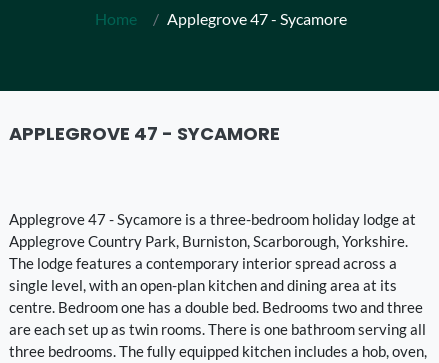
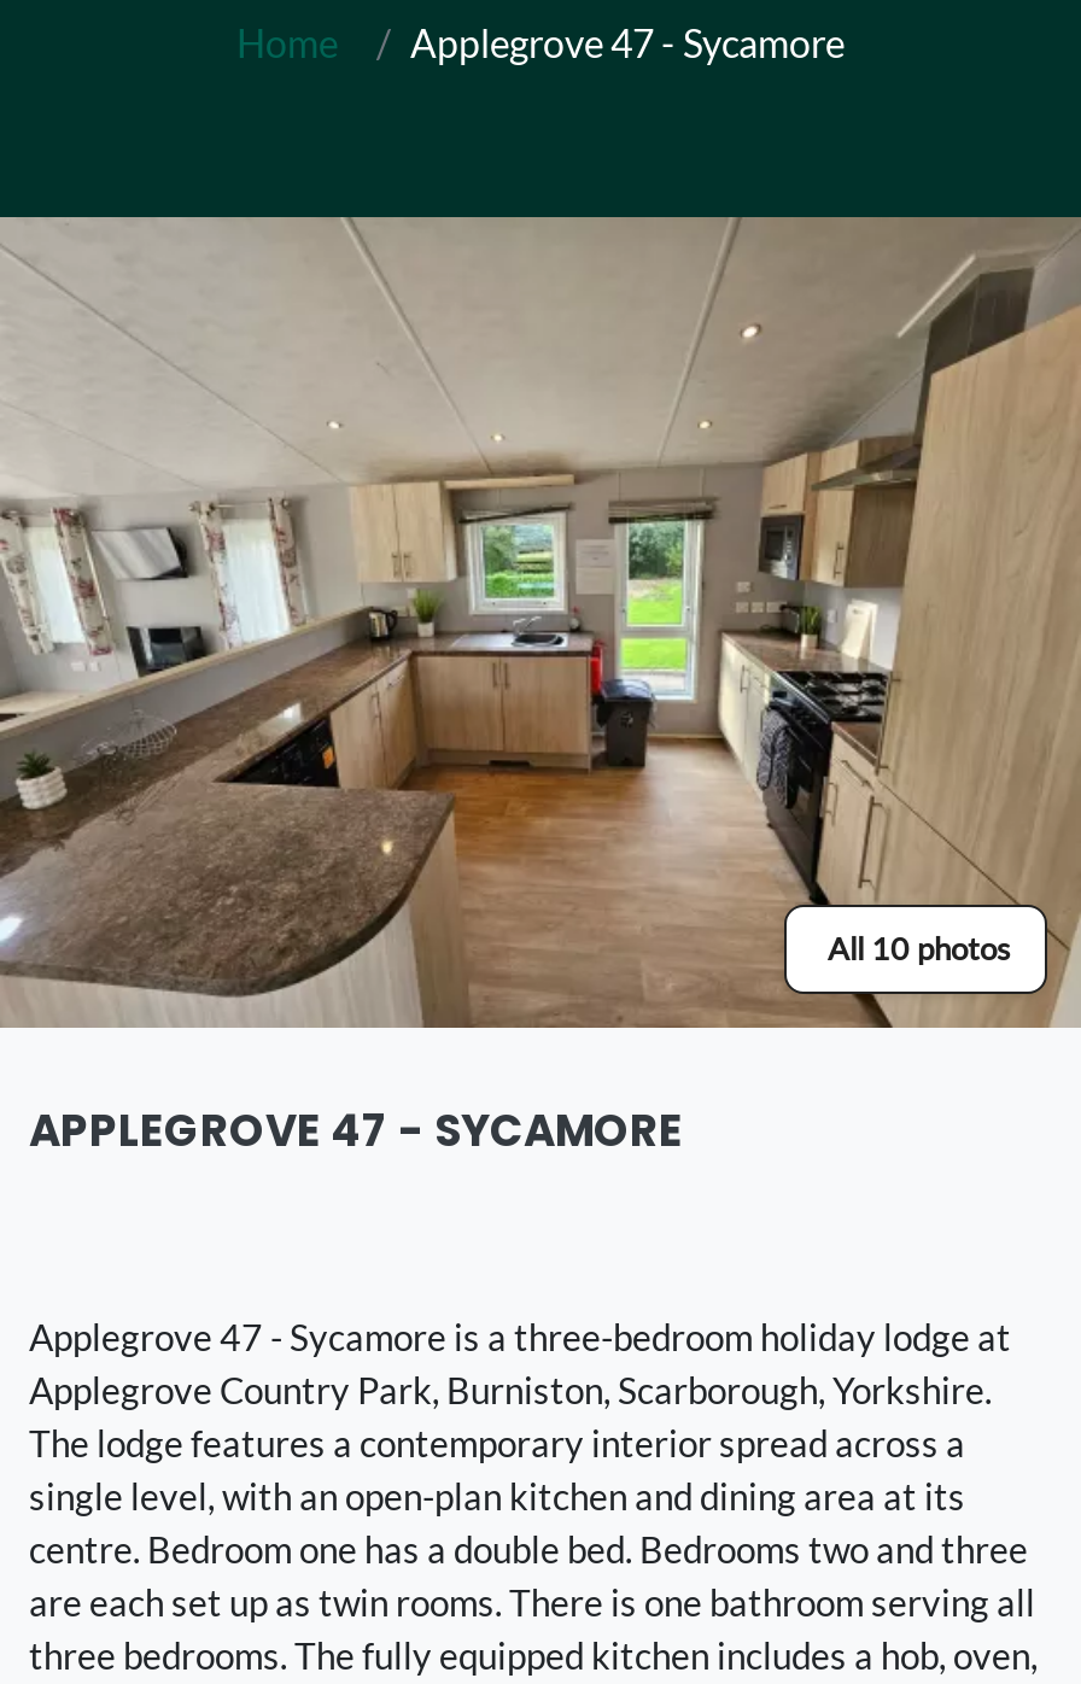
+ [image]
+ All 10 photos
